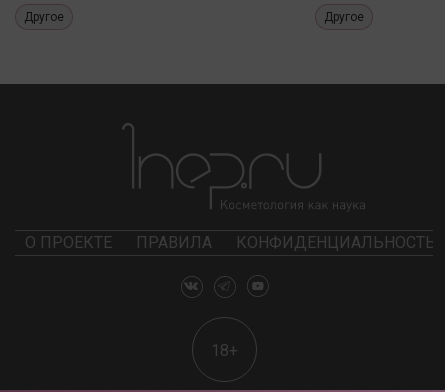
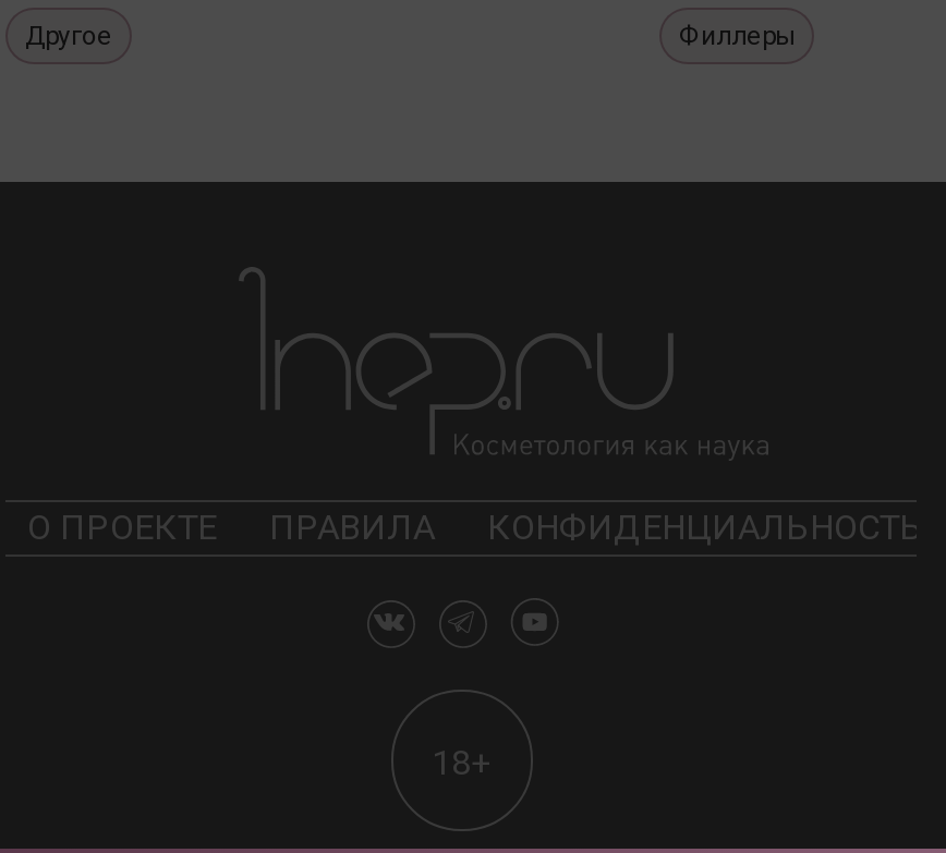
- Другое
+ Филлеры
